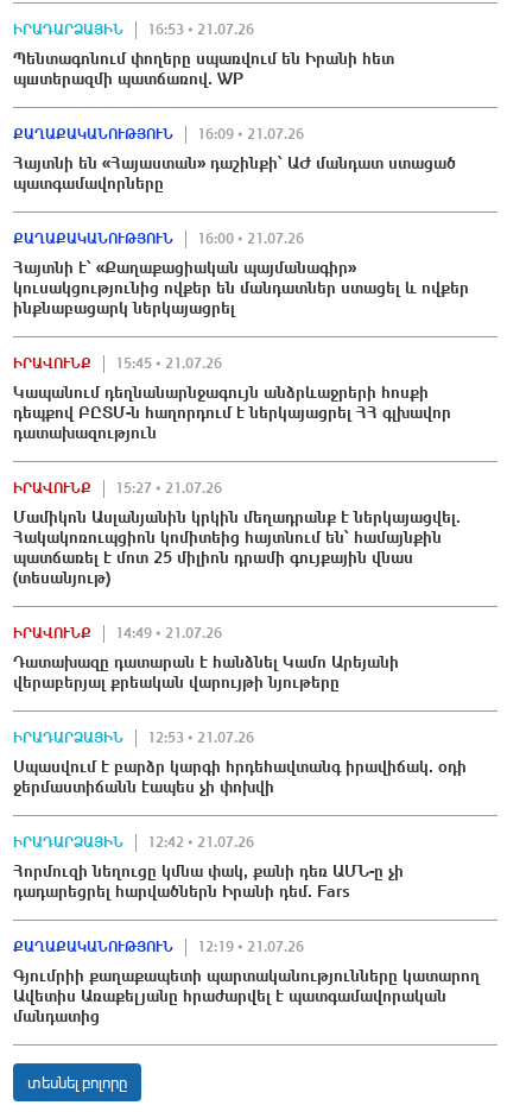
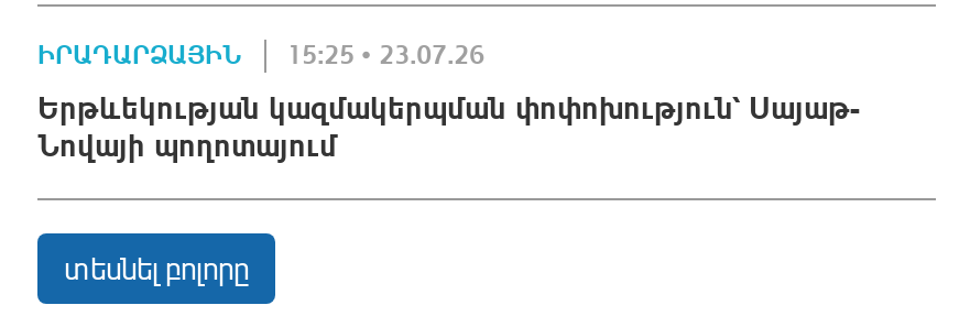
- 16:53 • 21.07.26
- Պենտագոնում փողերը սպառվnւմ են Իրանի հետ
- պшտերազմի պատճառով. WP
- ՔԱՂԱՔԱԿԱՆՈՒԹՅՈՒՆ
- 16:09 • 21.07.26
- Հայտնի են «Հայաստան» դաշինքի՝ ԱԺ մանդատ ստացած
- պատգամավորները
- ՔԱՂԱՔԱԿԱՆՈՒԹՅՈՒՆ
- 16:00 • 21.07.26
- Հայտնի է՝ «Քաղաքացիական պայմանագիր»
- կուսակցությունից ովքեր են մանդատներ ստացել և ովքեր
- ինքնաբացարկ ներկայացրել
- ԻՐԱՎՈՒՆՔ
- 15:45 • 21.07.26
- Կապանում դեղնանարնջագույն անձրևաջրերի հոսքի
- դեպքով ԲԸՏՄ-ն հաղորդում է ներկայացրել ՀՀ գլխավոր
- դատախազություն
- ԻՐԱՎՈՒՆՔ
- 15:27 • 21.07.26
- Մամիկոն Ասլանյանին կրկին մեղադրանք է ներկայացվել.
- Հակակոռուպցիոն կոմիտեից հայտնում են՝ համայնքին
- պատճառել է մոտ 25 միլիոն դրամի գույքային վնաս
- (տեսանյութ)
- ԻՐԱՎՈՒՆՔ
- 14:49 • 21.07.26
- Դատախազը դատարան է հանձնել Կամո Արեյանի
- վերաբերյալ քրեական վարույթի նյութերը
- ԻՐԱԴԱՐՁԱՅԻՆ
- 12:53 • 21.07.26
- Սպասվում է բարձր կարգի հրդեհավտանգ իրավիճակ. օդի
- ջերմաստիճանն էապես չի փոխվի
- ԻՐԱԴԱՐՁԱՅԻՆ
- 12:42 • 21.07.26
- Հորմուզի նեղուցը կմնա փակ, քանի դեռ ԱՄՆ-ը չի
- դադարեցրել hարվածներն Իրանի դեմ. Fars
- ՔԱՂԱՔԱԿԱՆՈՒԹՅՈՒՆ
- 12:19 • 21.07.26
- Գյումրիի քաղաքապետի պարտականությունները կատարող
- Ավետիս Առաքելյանը հրաժարվել է պատգամավորական
- մանդատից
+ 15:25 • 23.07.26
+ Երթևեկության կազմակերպման փոփոխություն` Սայաթ-
+ Նովայի պողոտայում
